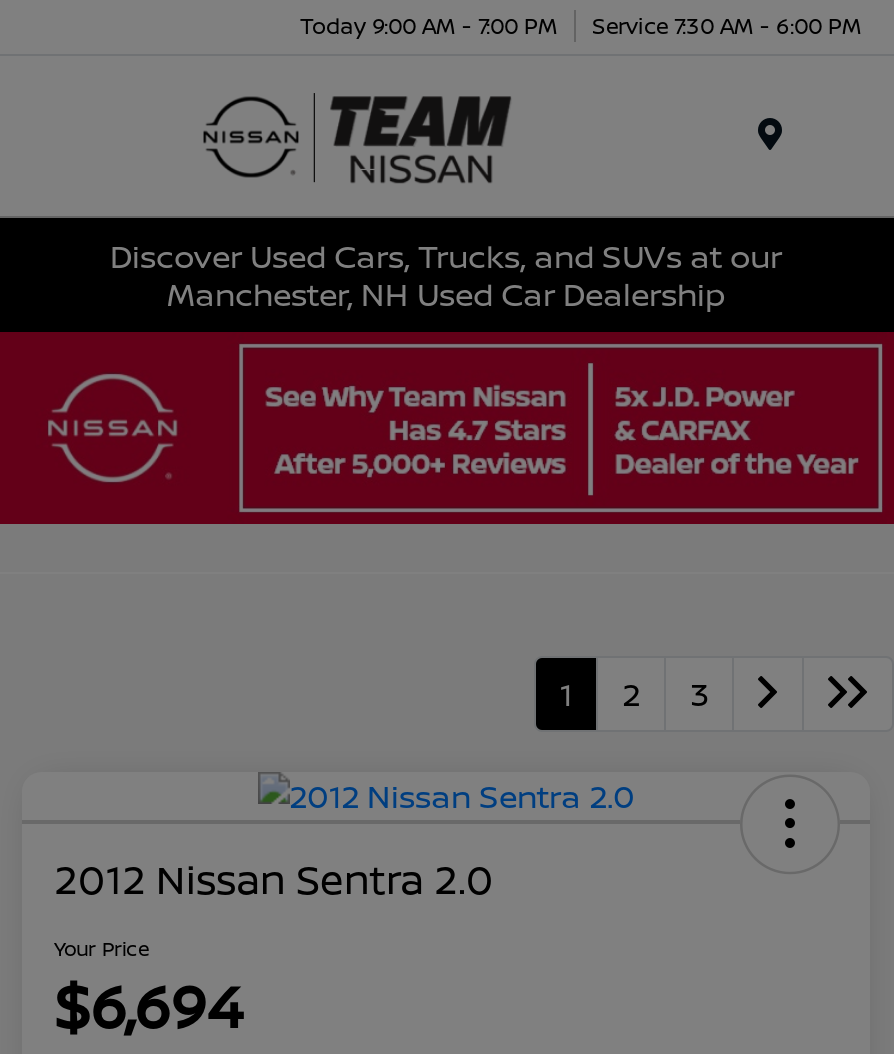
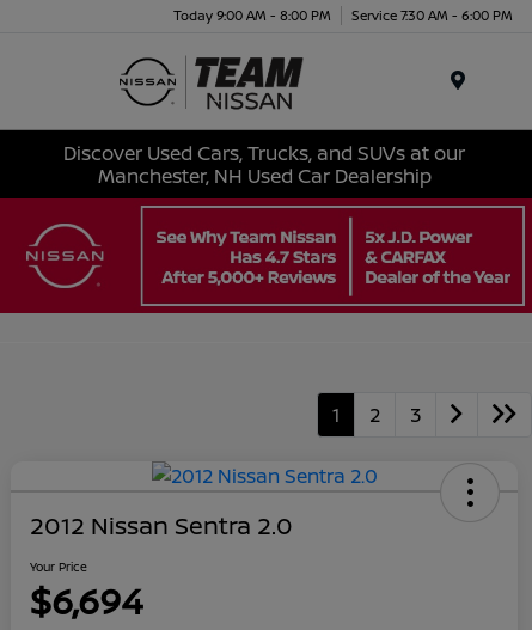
- Today 9:00 AM - 7:00 PM Service 7:30 AM - 6:00 PM
+ Today 9:00 AM - 8:00 PM Service 7:30 AM - 6:00 PM
